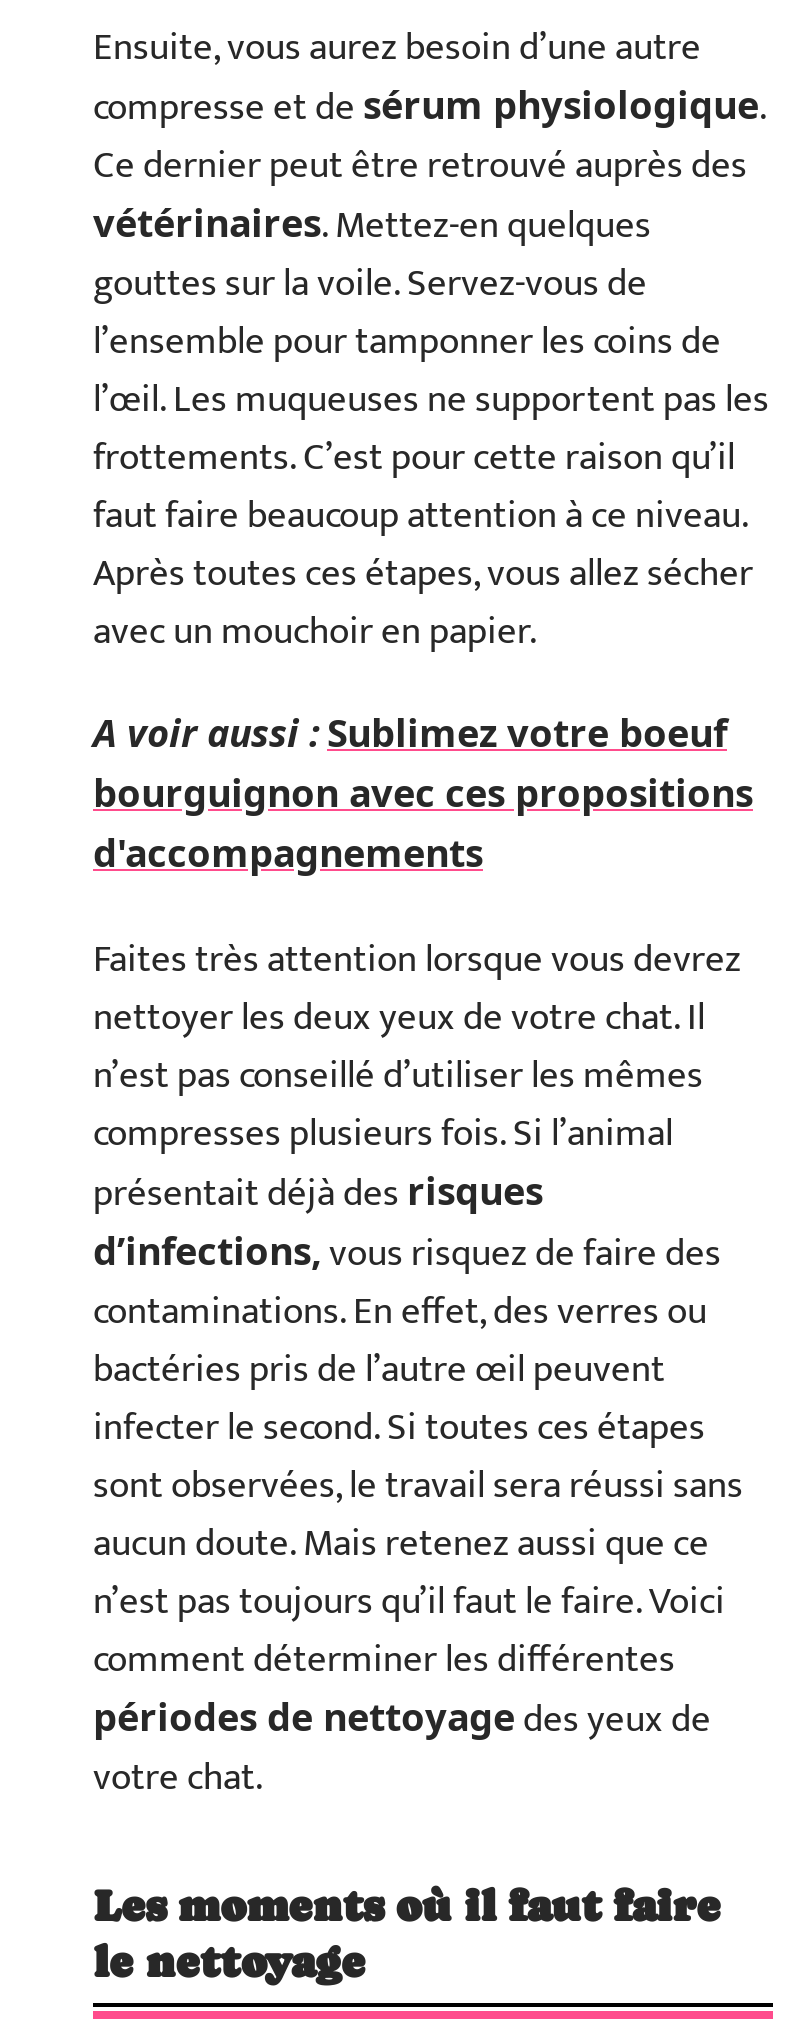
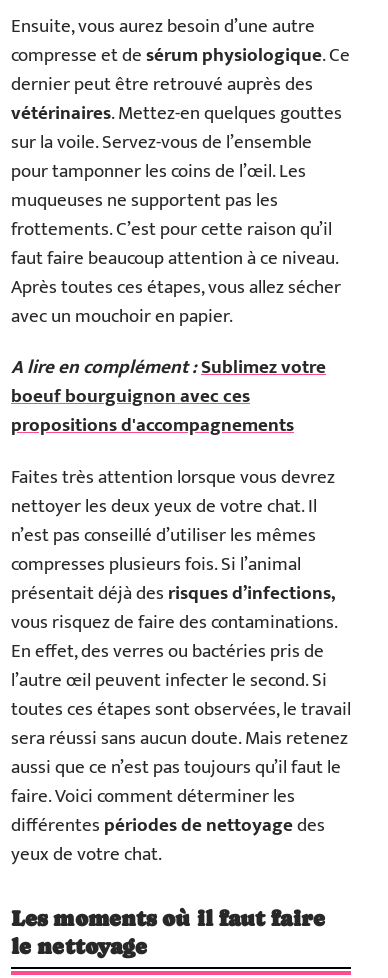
- A voir aussi : Sublimez votre boeuf
- bourguignon avec ces propositions
- d'accompagnements
+ A lire en complément : Sublimez votre
+ boeuf bourguignon avec ces
+ propositions d'accompagnements
